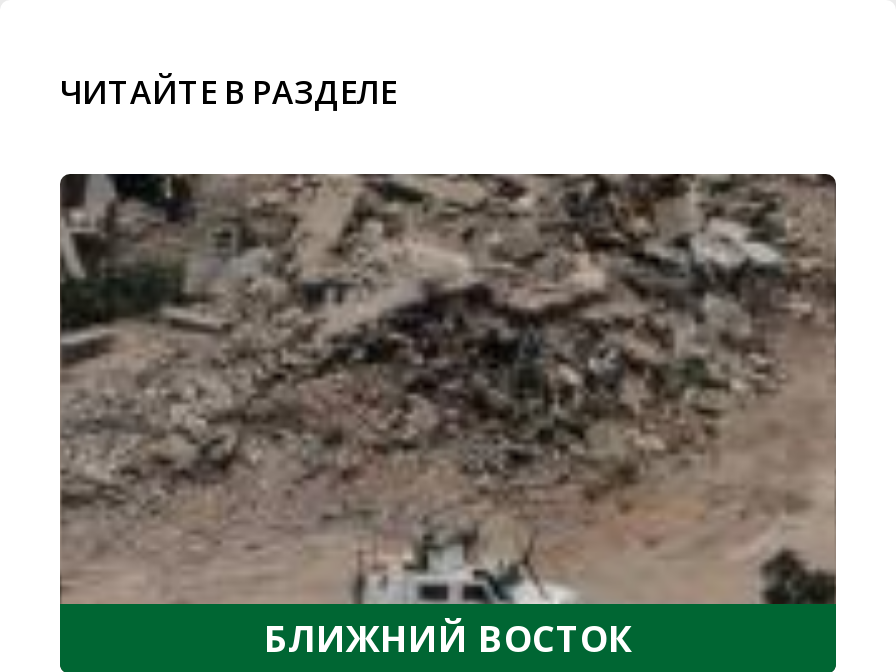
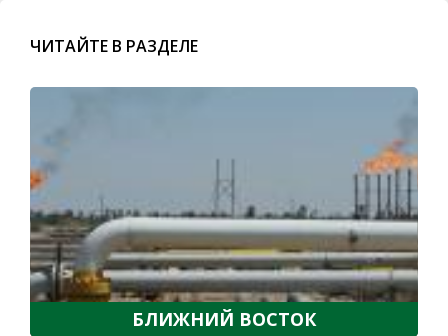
- [image]
+ [image]
